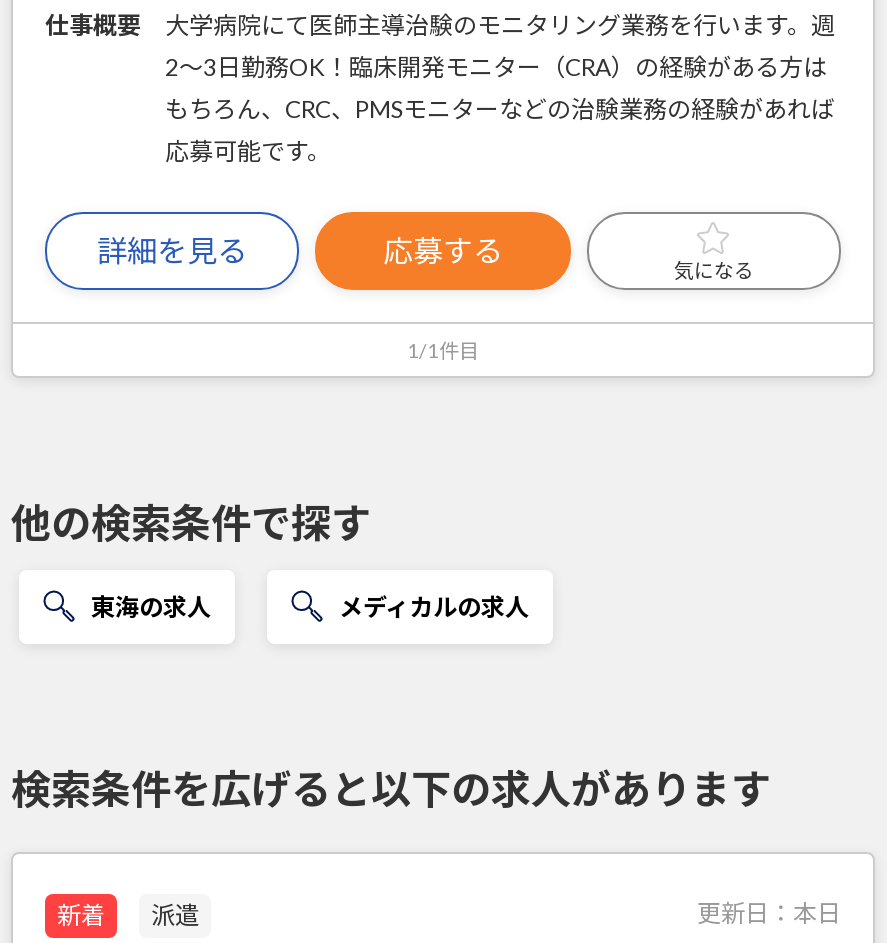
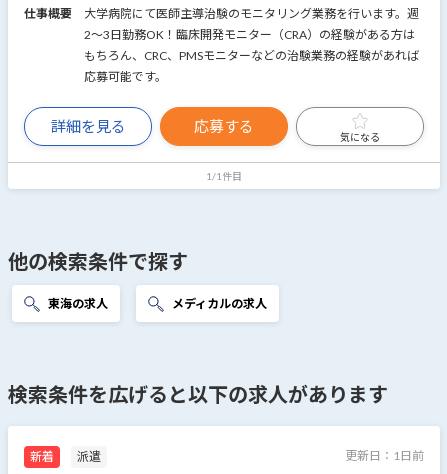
- 更新日：本日
+ 更新日：1日前
